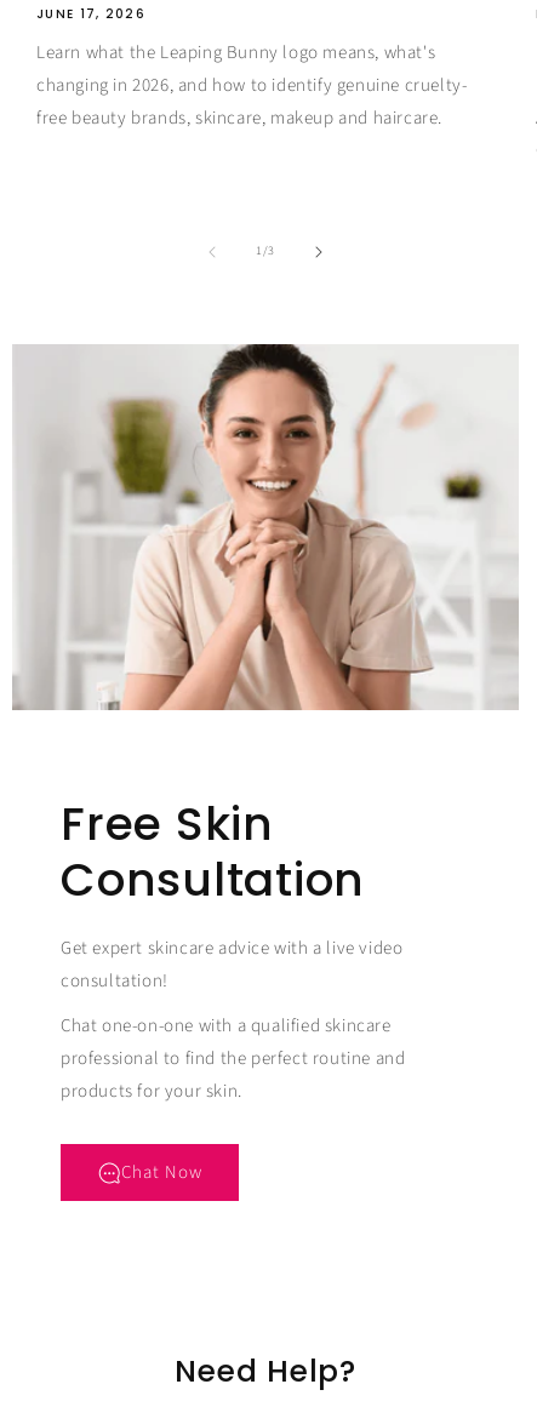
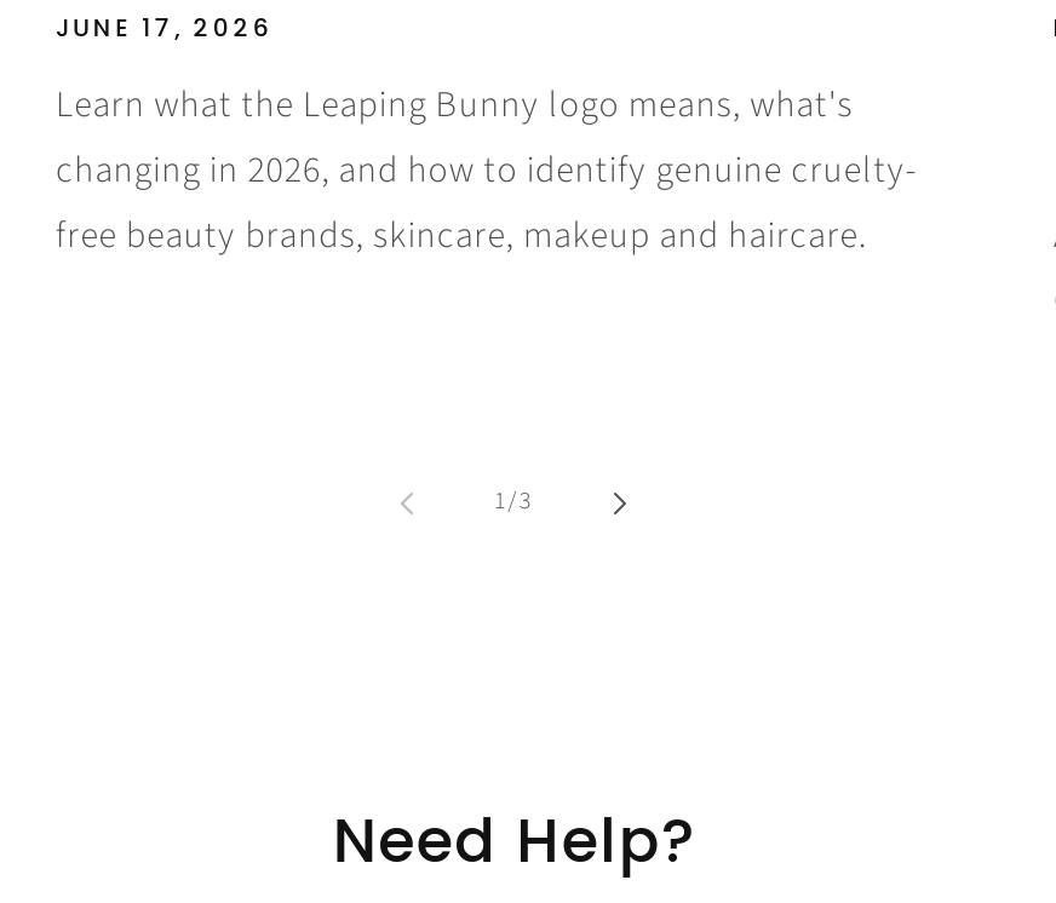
- [image]

- Free Skin
- Consultation
- Get expert skincare advice with a live video
- consultation!
- Chat one-on-one with a qualified skincare
- professional to find the perfect routine and
- products for your skin.
- Chat Now
